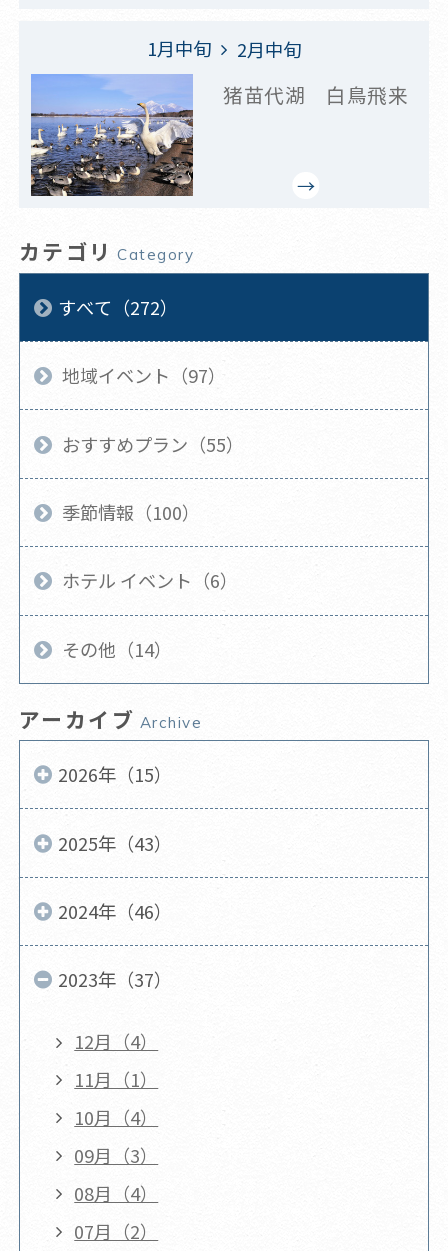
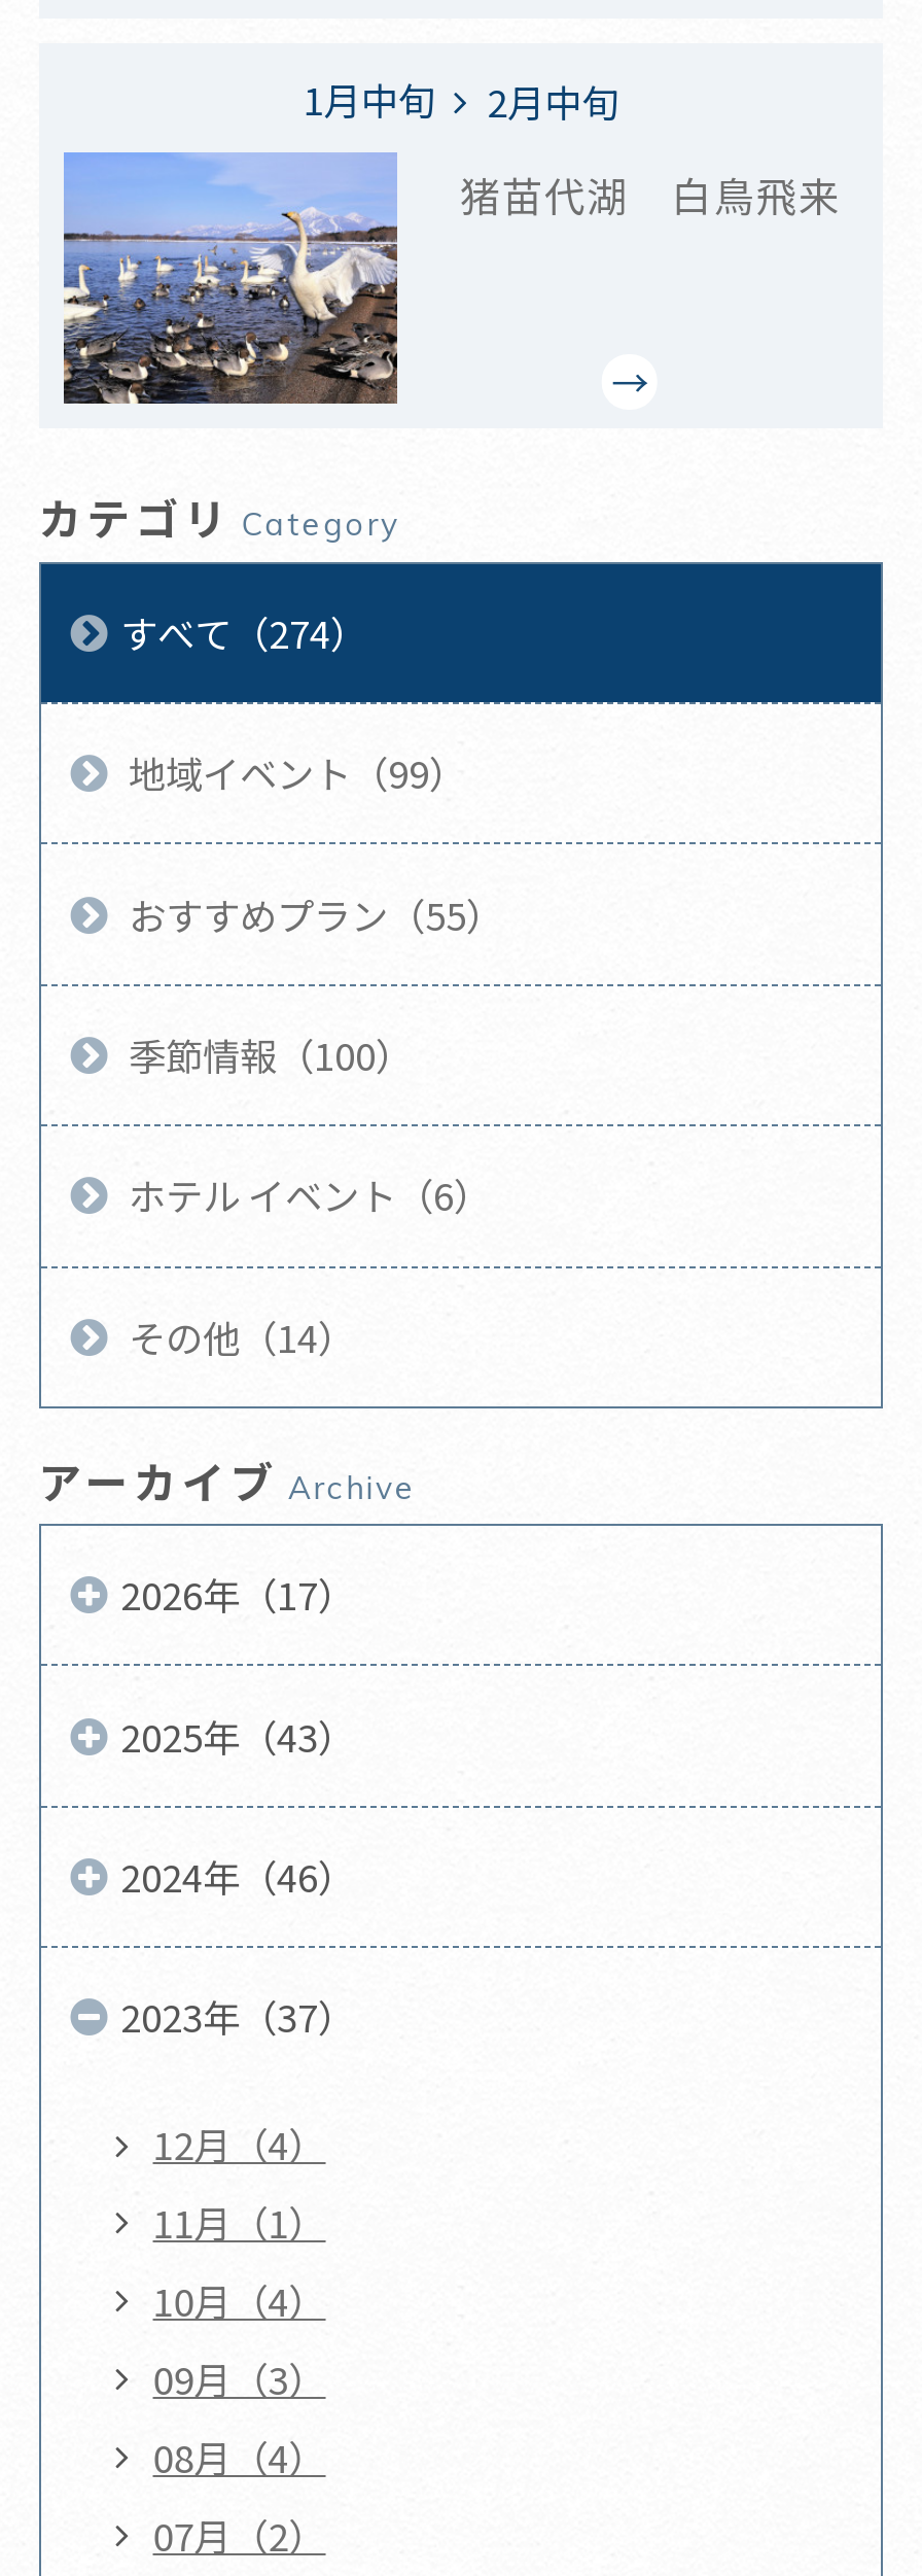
- すべて（272）
+ すべて（274）

- 地域イベント（97）
+ 地域イベント（99）

- 2026年（15）
+ 2026年（17）
